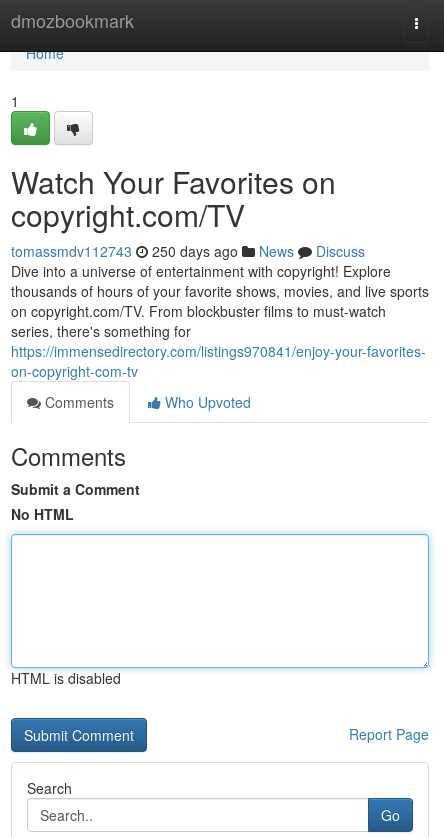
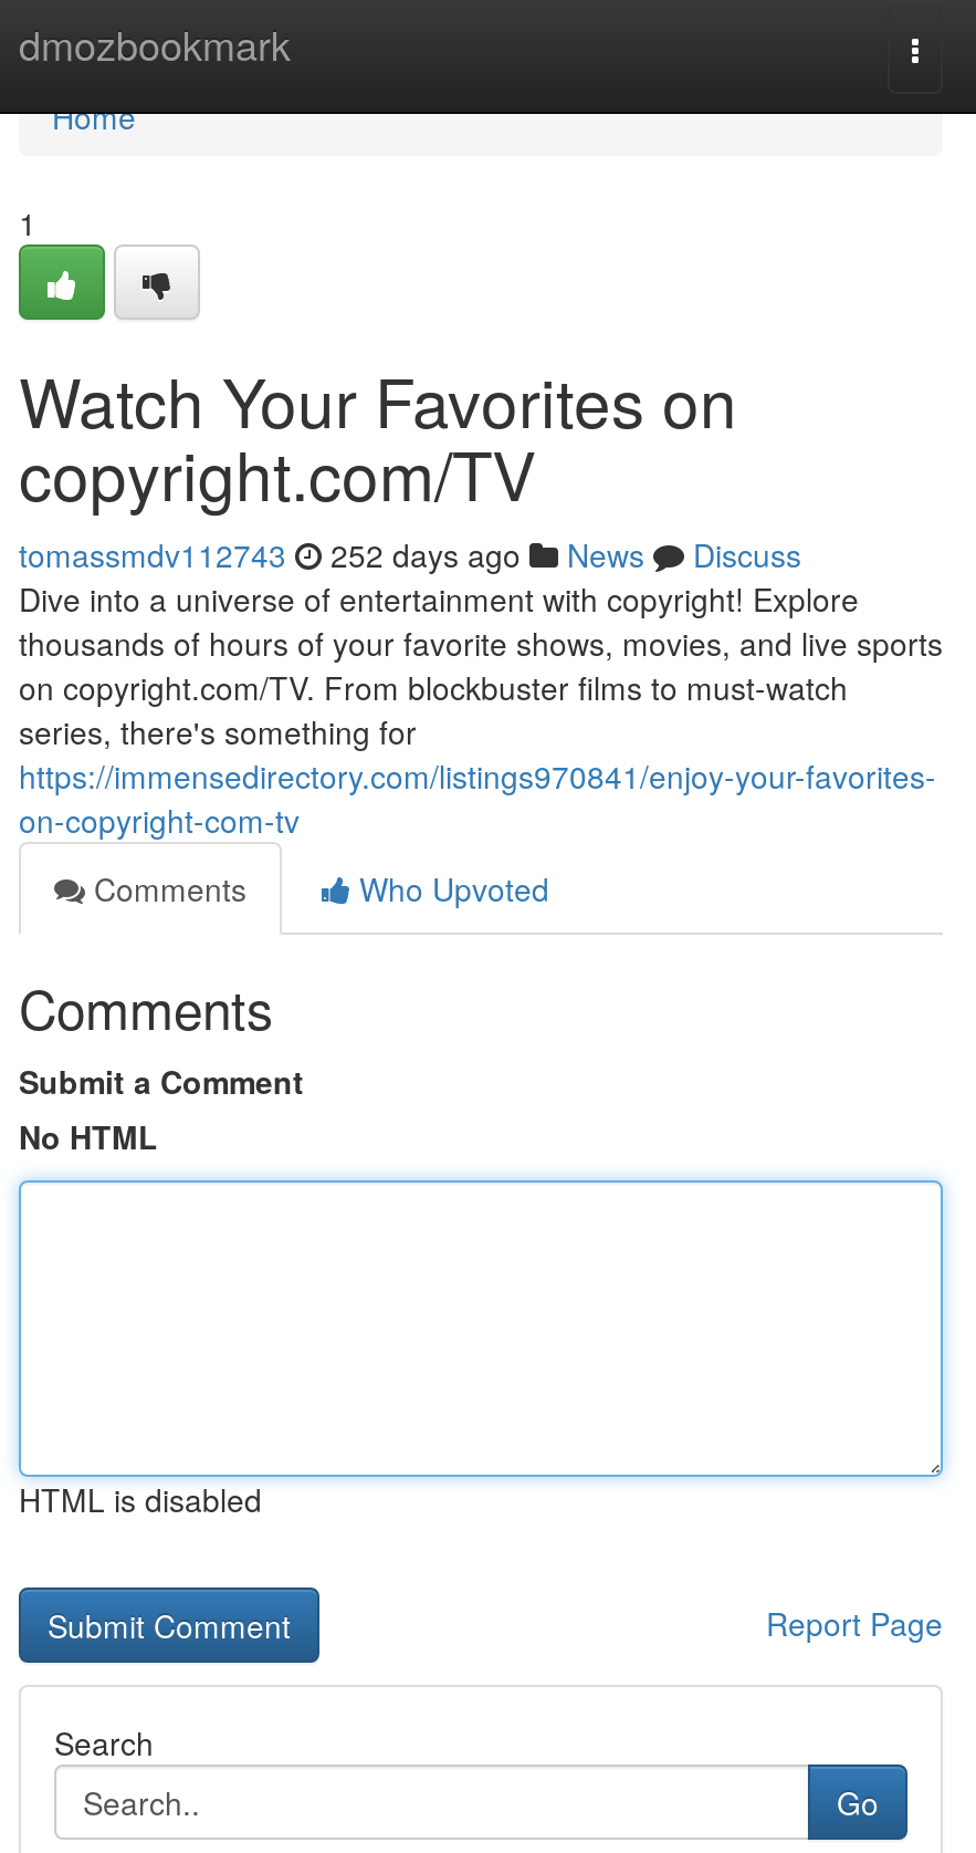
- tomassmdv112743 250 days ago News Discuss
+ tomassmdv112743 252 days ago News Discuss
